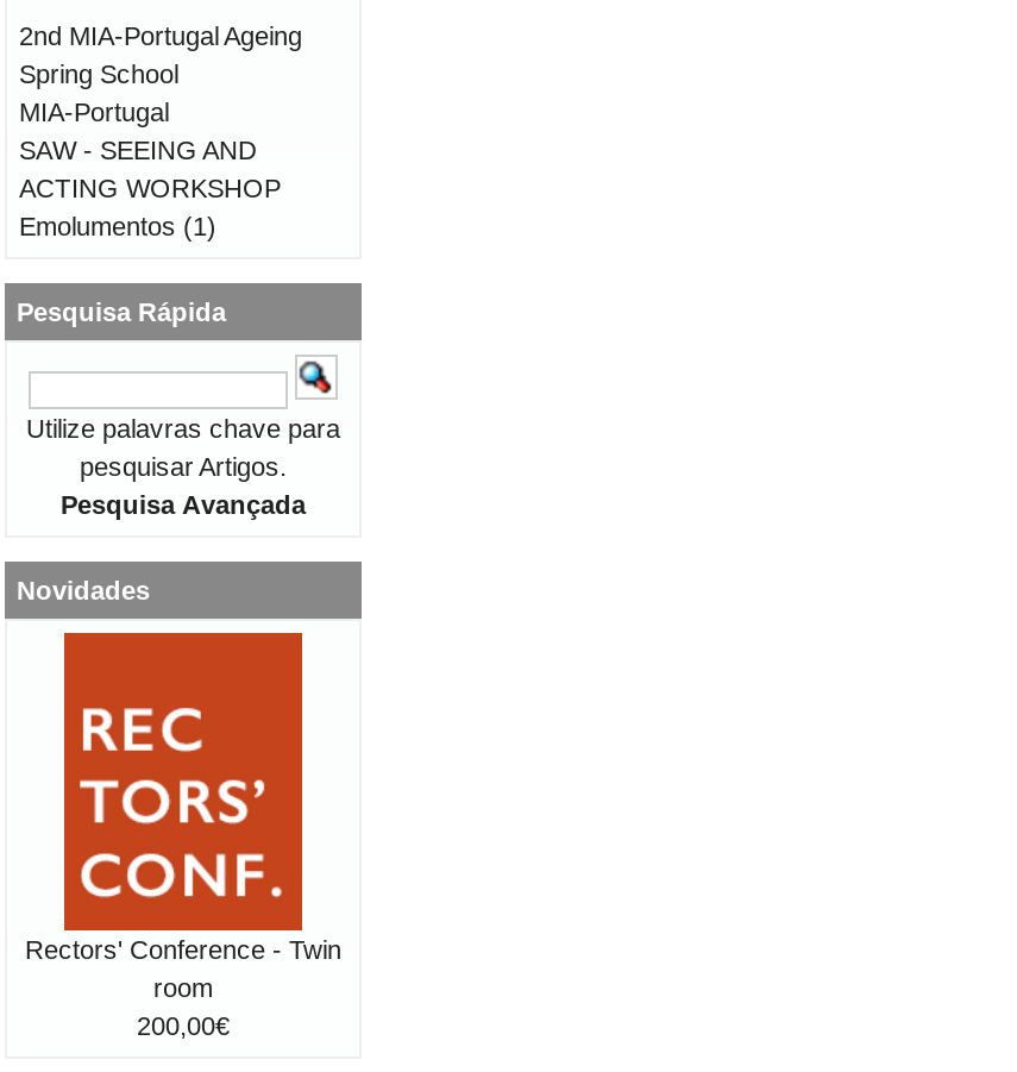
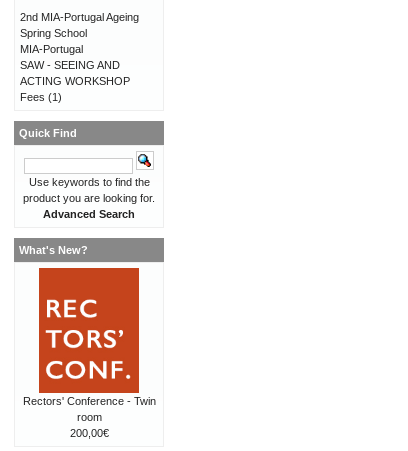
- Emolumentos (1)
+ Fees (1)

- Pesquisa Rápida
+ Quick Find

- Utilize palavras chave para
- pesquisar Artigos.
- Pesquisa Avançada
+ Use keywords to find the
+ product you are looking for.
+ Advanced Search

- Novidades
+ What's New?
